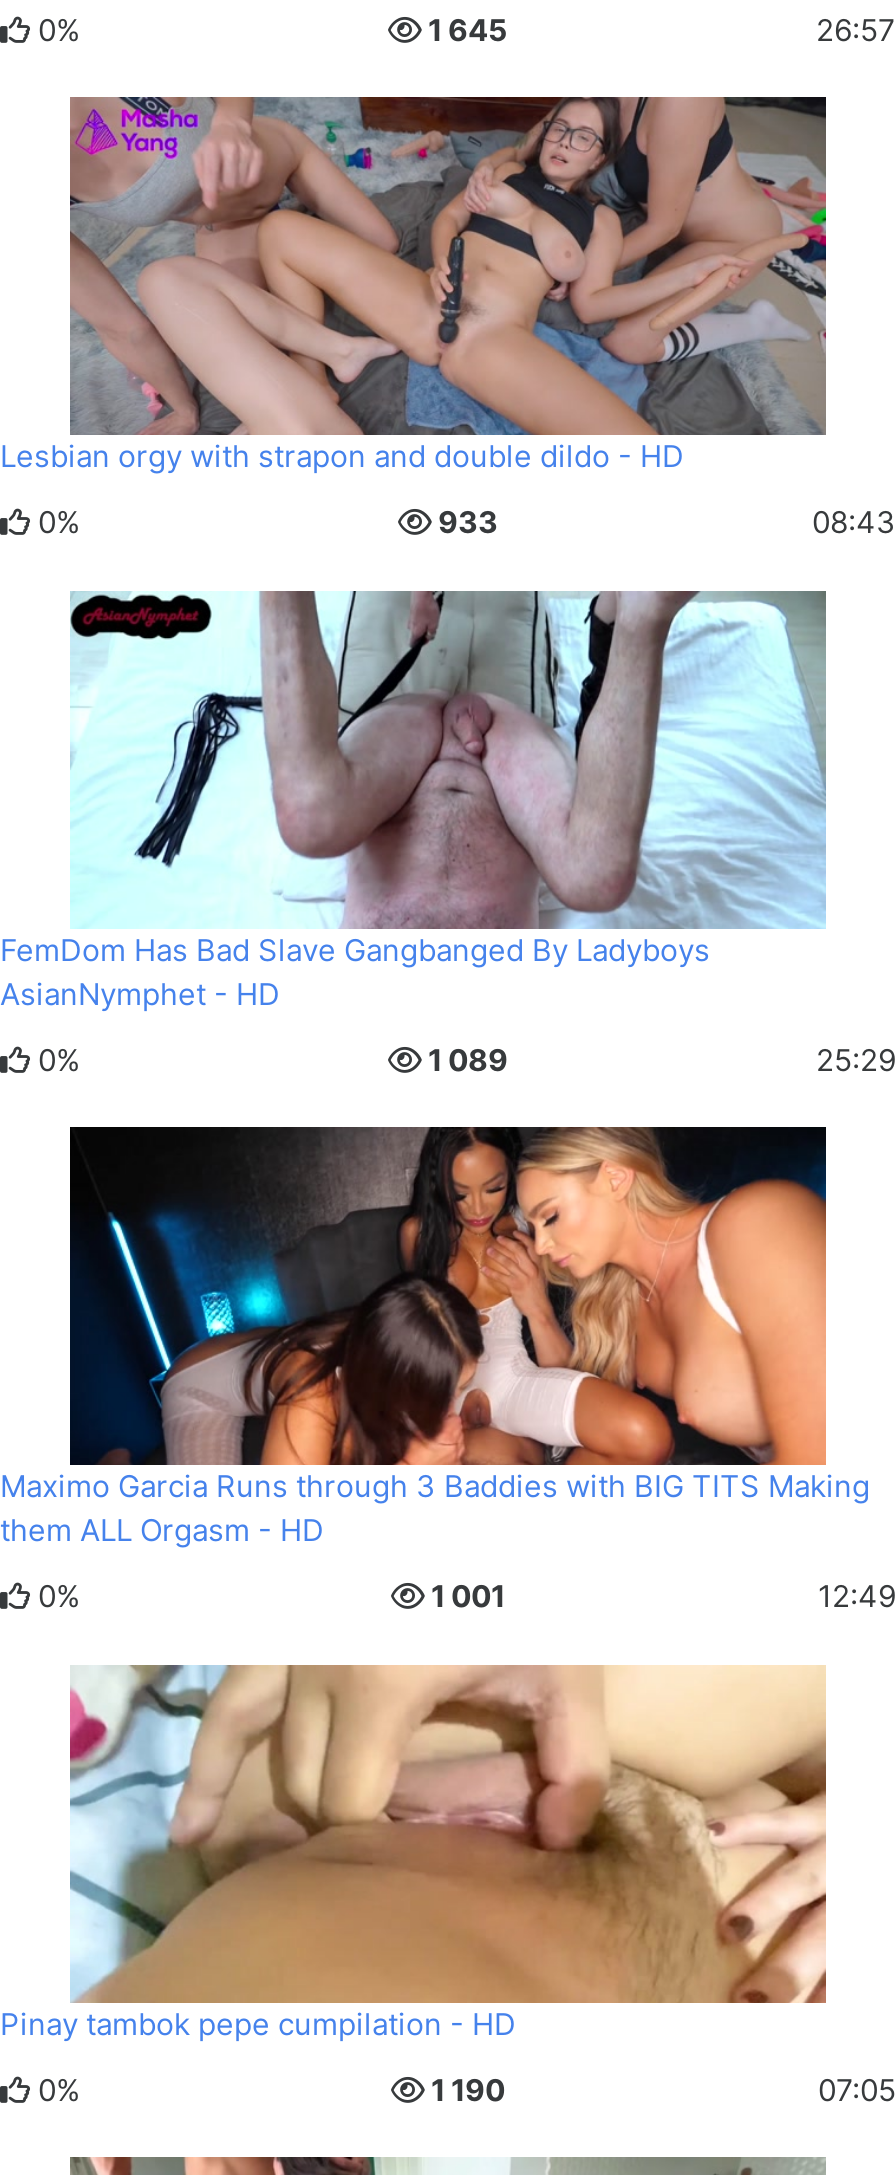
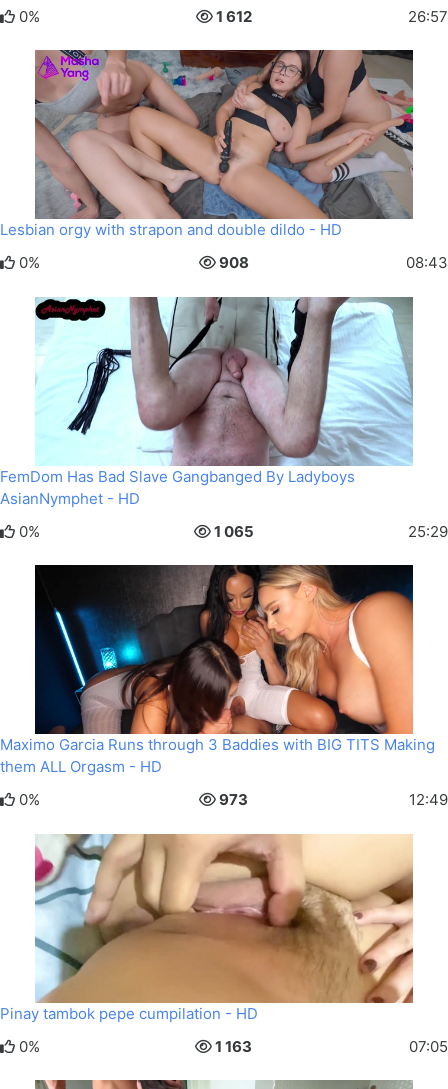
- 1 645
+ 1 612

- 933
+ 908

- 1 089
+ 1 065

- 1 001
+ 973

- 1 190
+ 1 163
